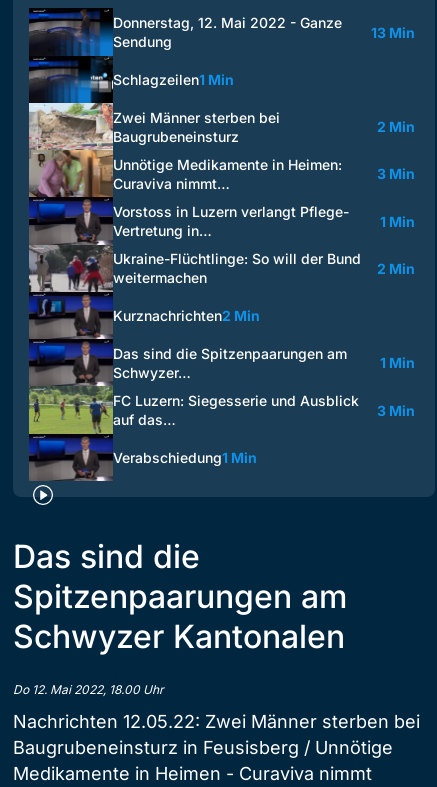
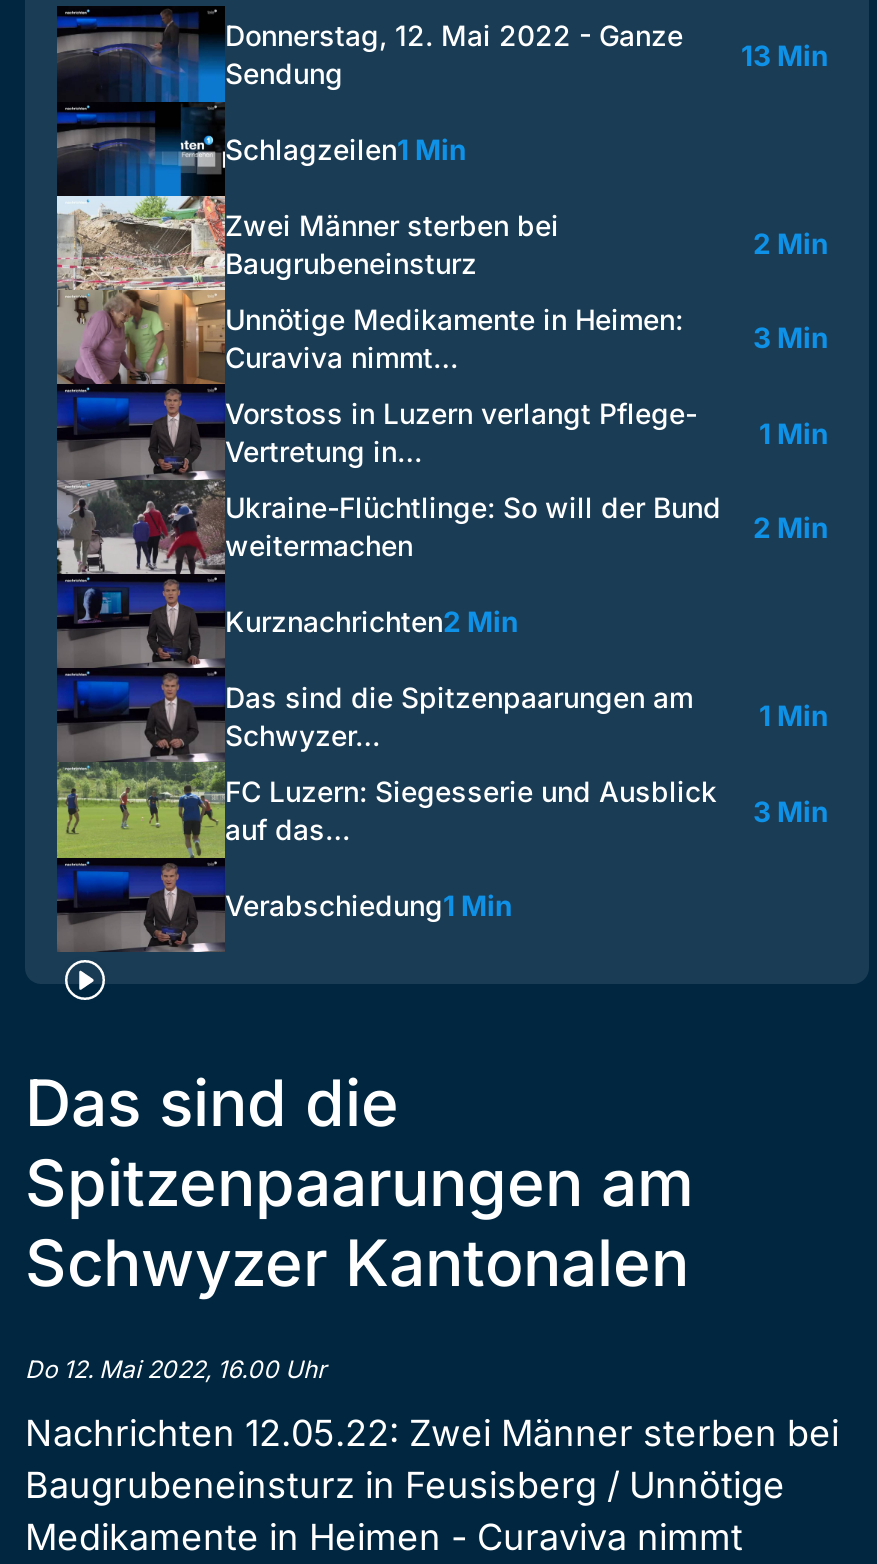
- Do 12. Mai 2022, 18.00 Uhr
+ Do 12. Mai 2022, 16.00 Uhr
